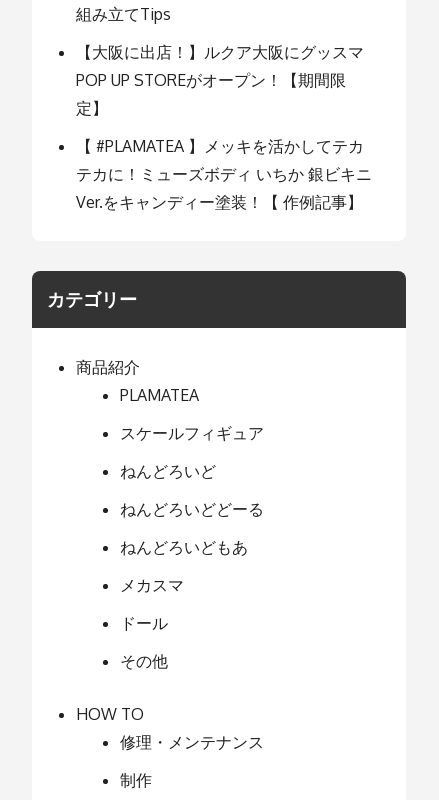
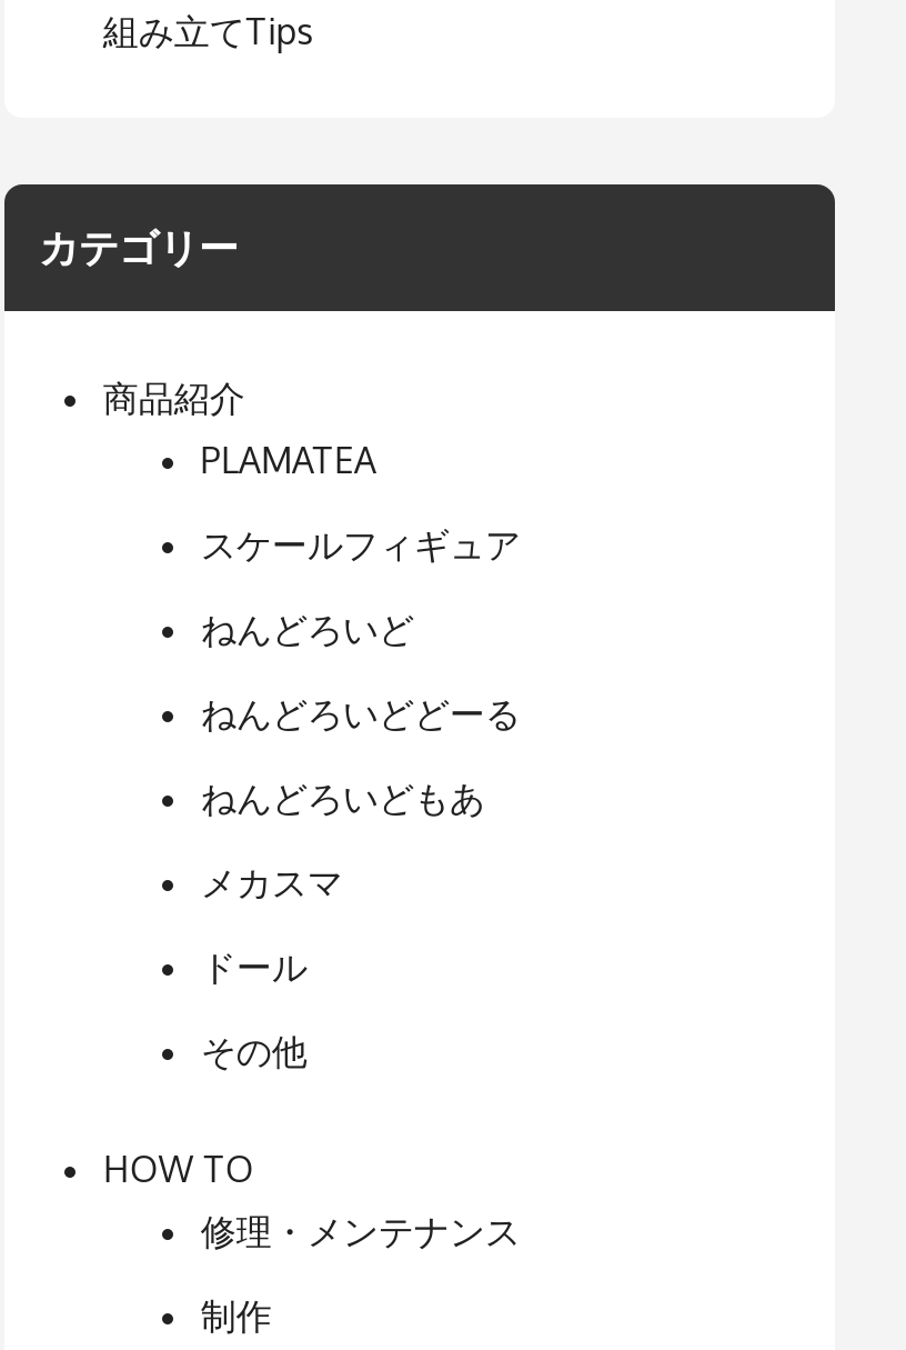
- 【大阪に出店！】ルクア大阪にグッスマ
- POP UP STOREがオープン！【期間限
- 定】
- 【 #PLAMATEA 】メッキを活かしてテカ
- テカに！ミューズボディ いちか 銀ビキニ
- Ver.をキャンディー塗装！【 作例記事】
